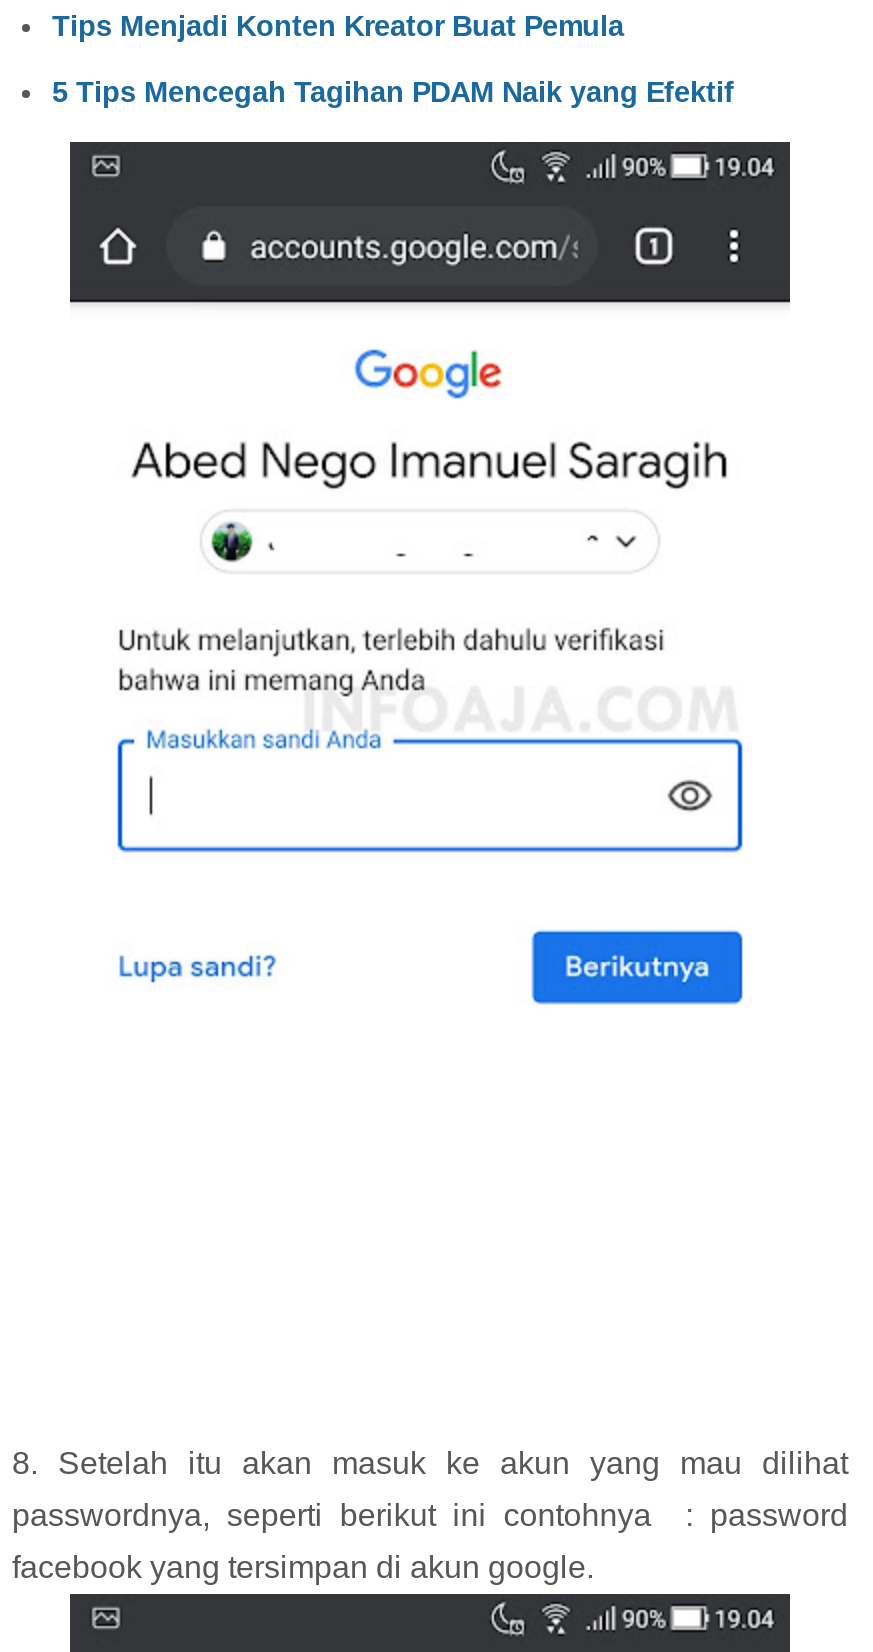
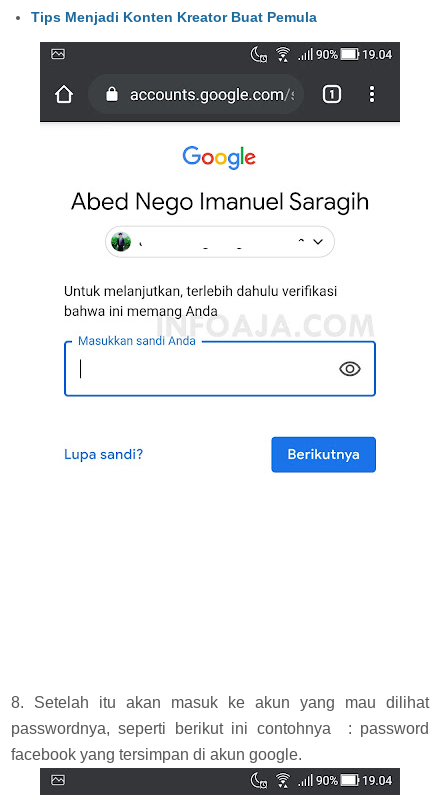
- 5 Tips Mencegah Tagihan PDAM Naik yang Efektif
